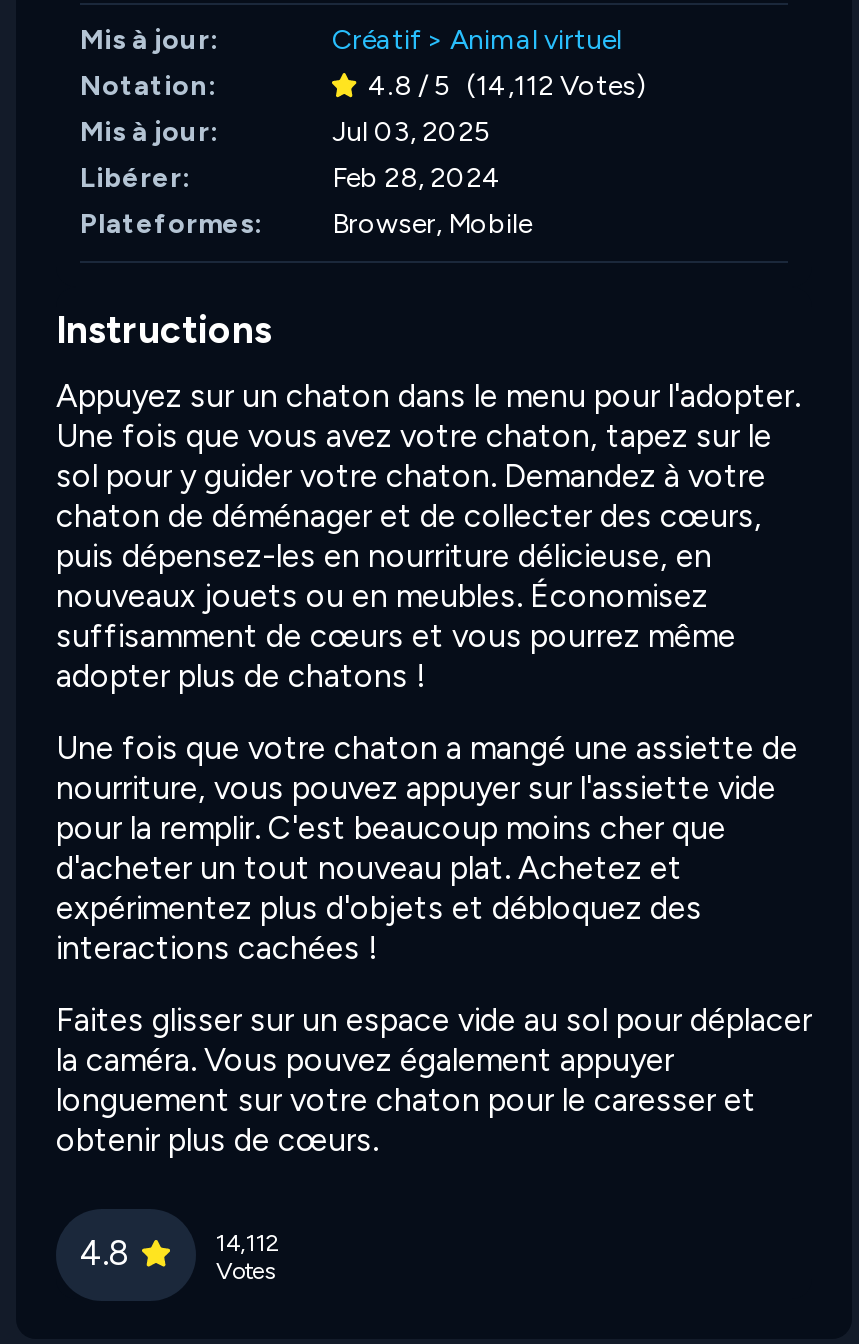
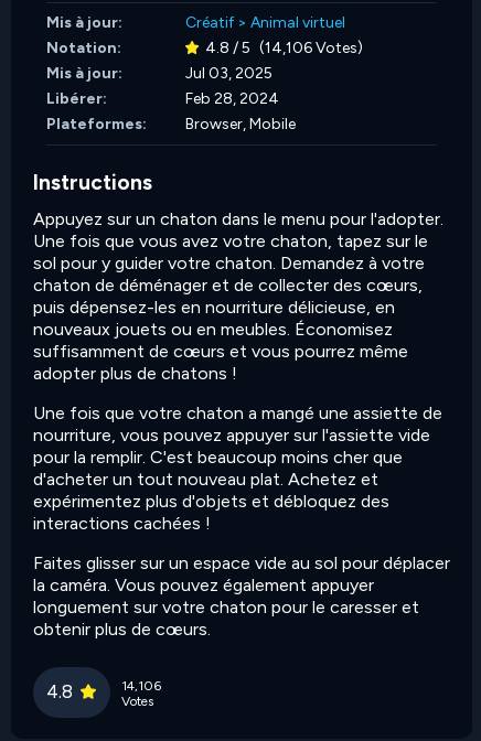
- 4.8 / 5 (14,112 Votes)
+ 4.8 / 5 (14,106 Votes)

- 14,112
+ 14,106
